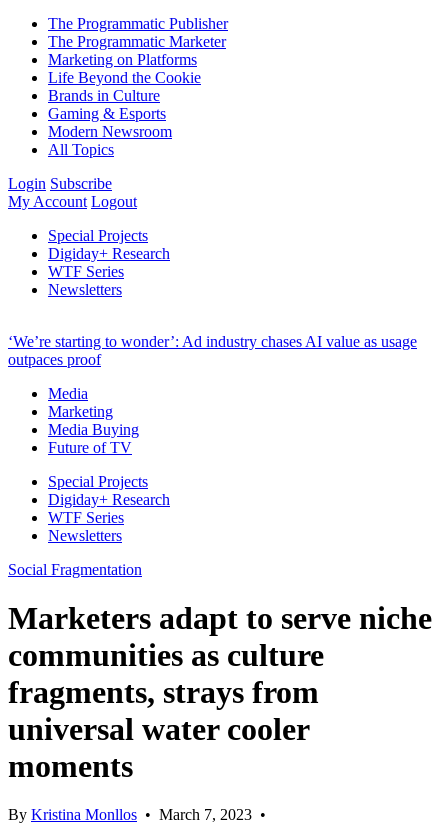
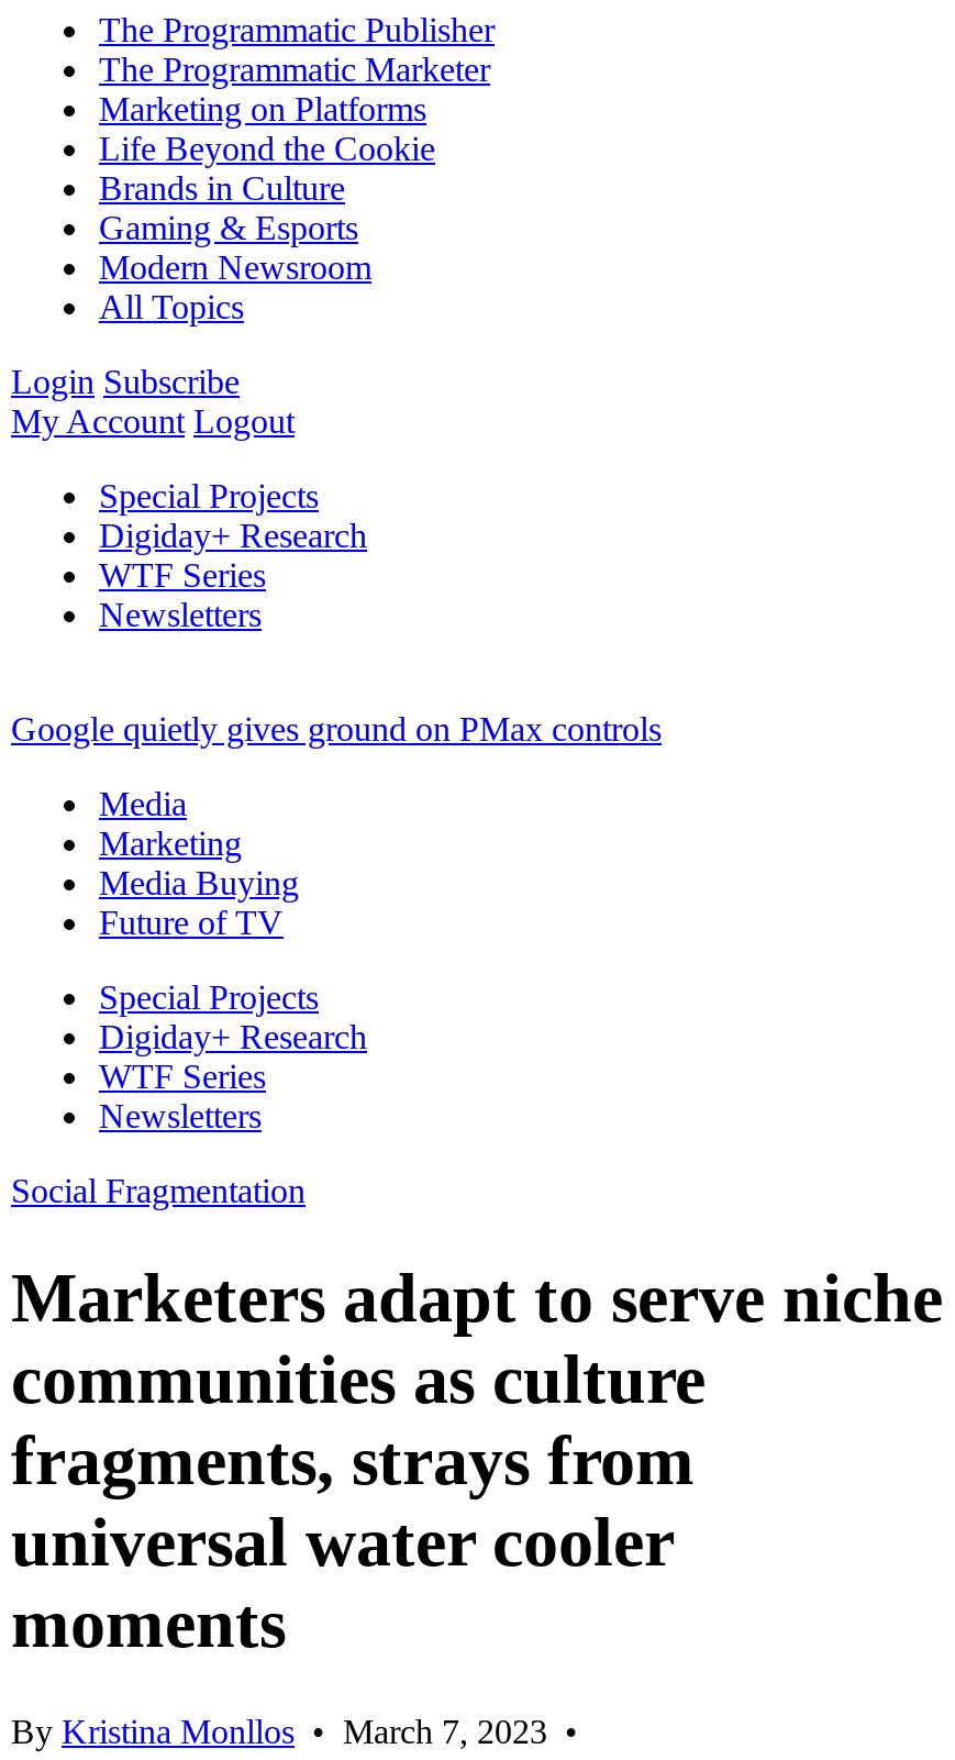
- ‘We’re starting to wonder’: Ad industry chases AI value as usage
- outpaces proof
+ Google quietly gives ground on PMax controls
